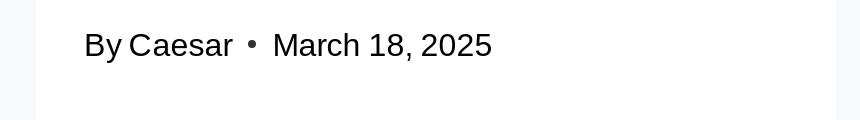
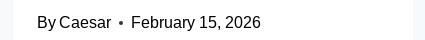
- By Caesar March 18, 2025
+ By Caesar February 15, 2026
